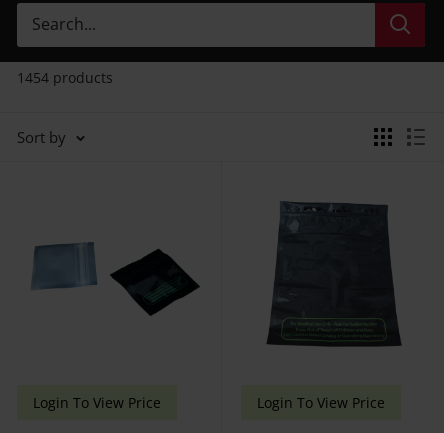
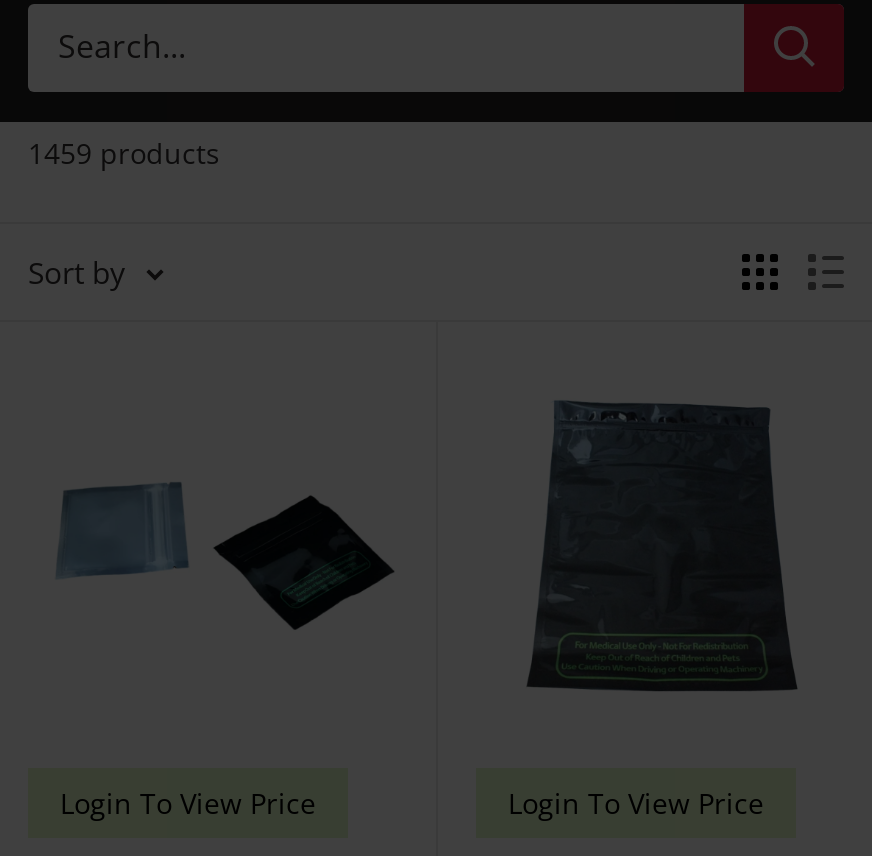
- 1454 products
+ 1459 products
